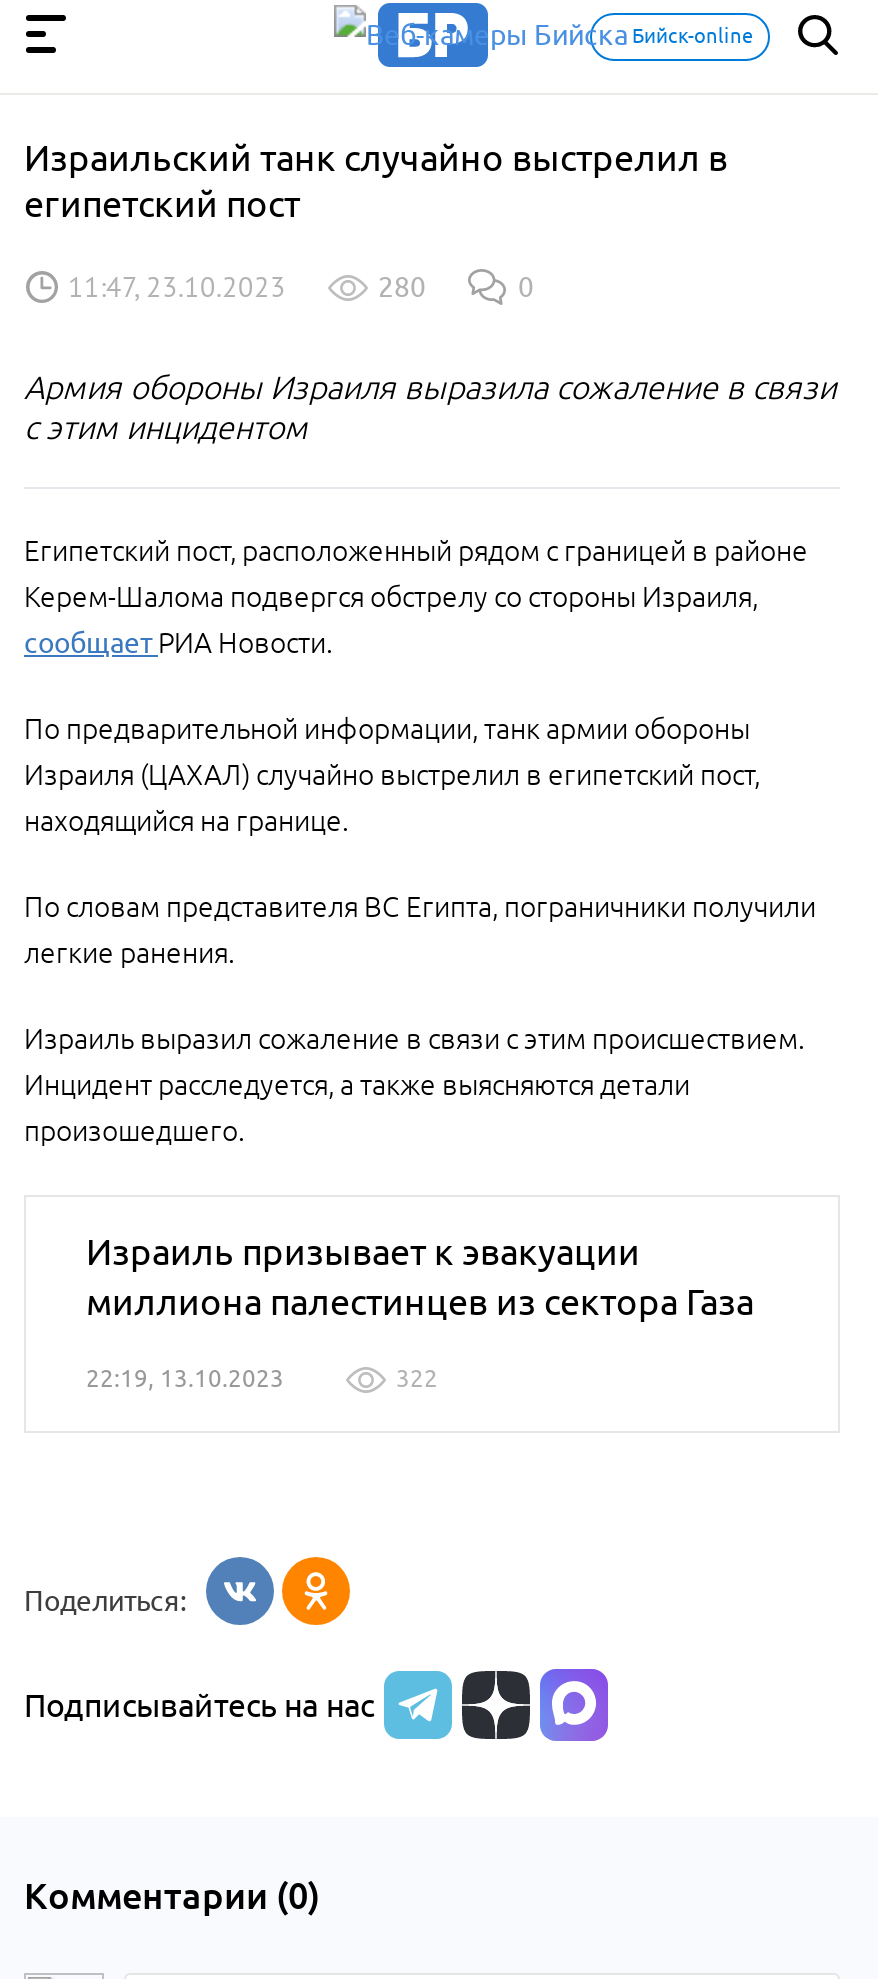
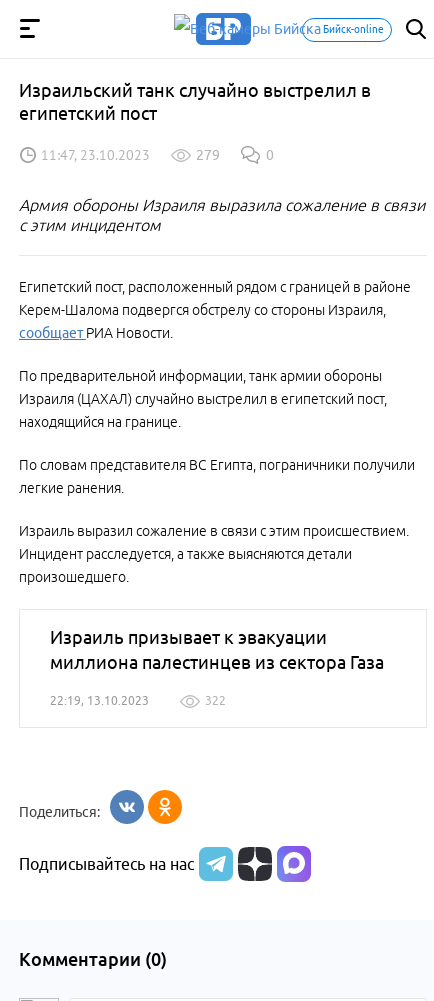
- 280
+ 279
